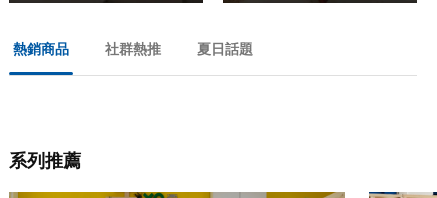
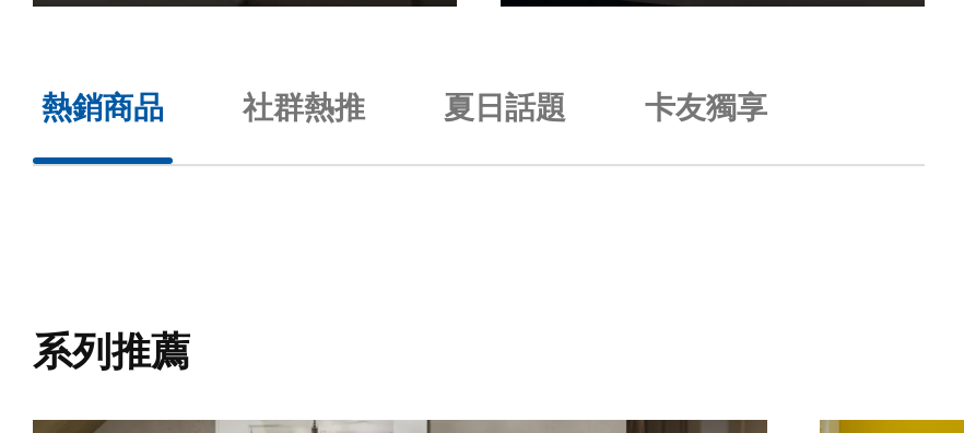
+ 卡友獨享
